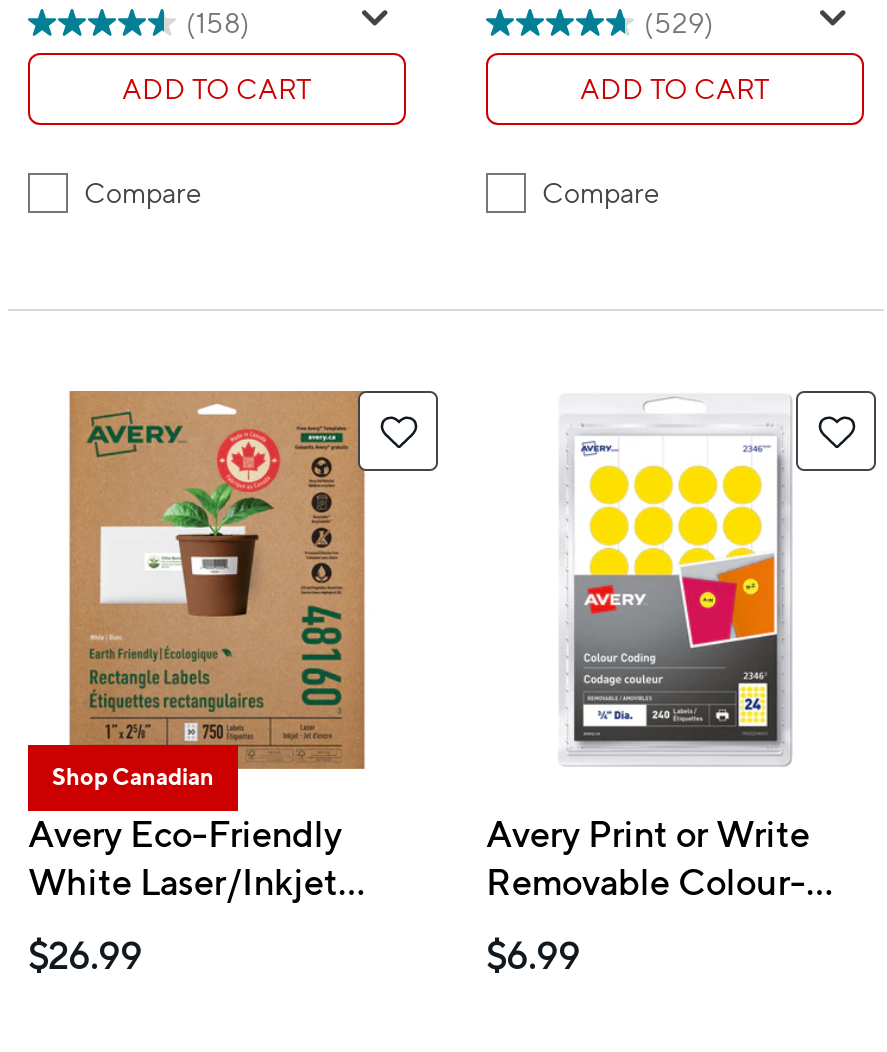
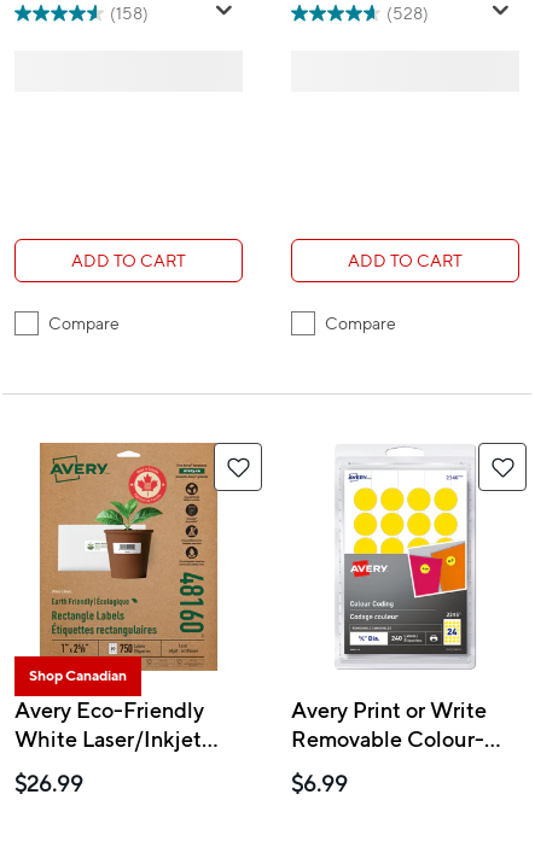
- (529)
+ (528)
